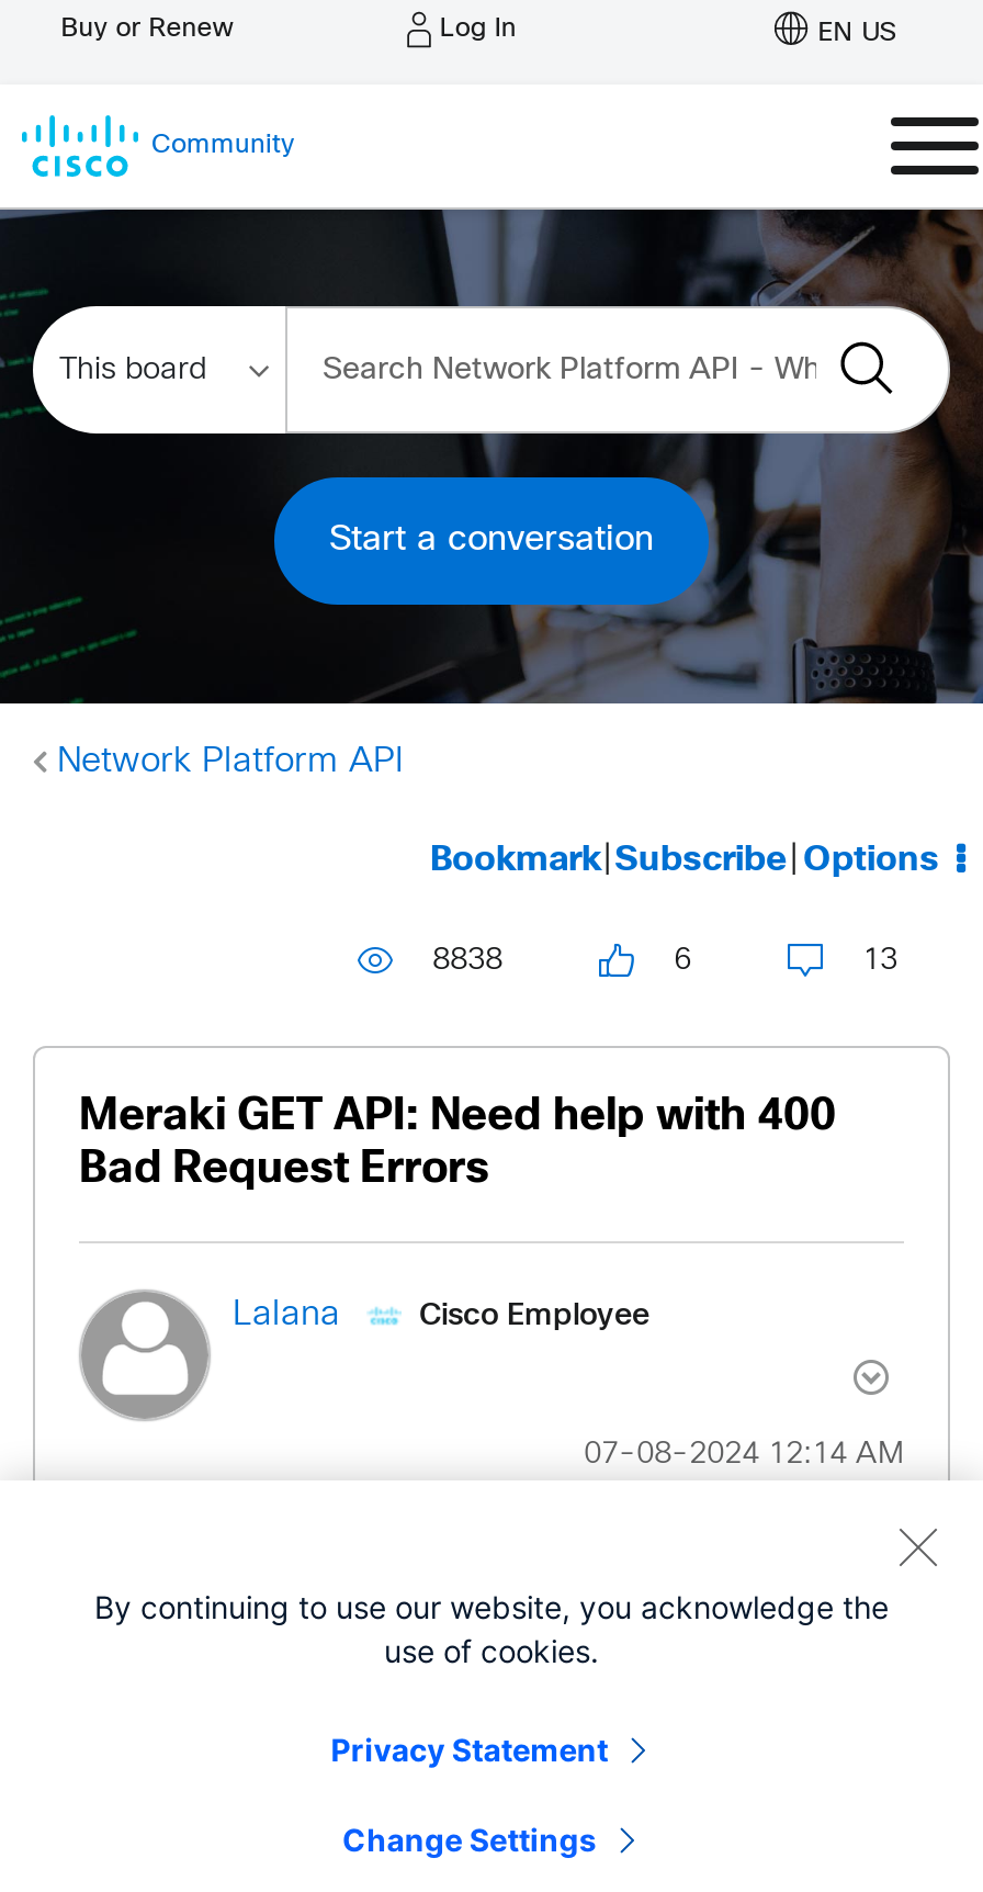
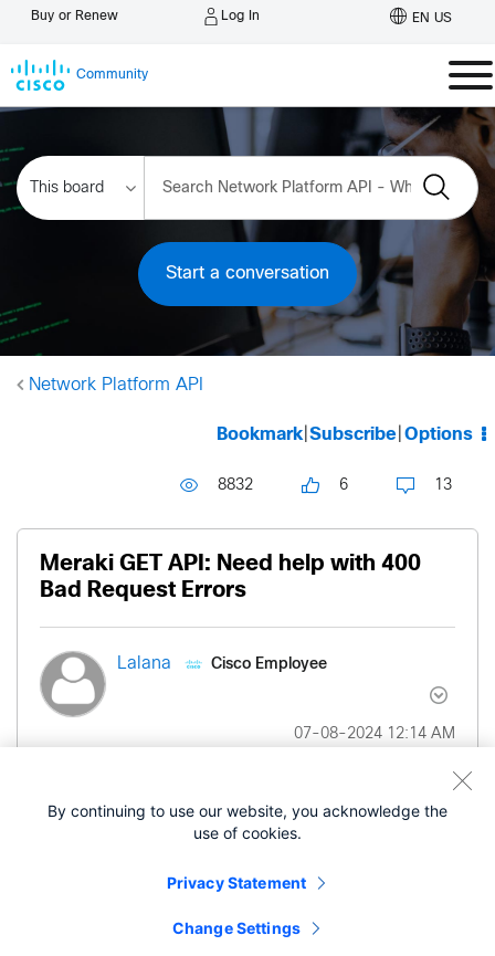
- 8838
+ 8832
